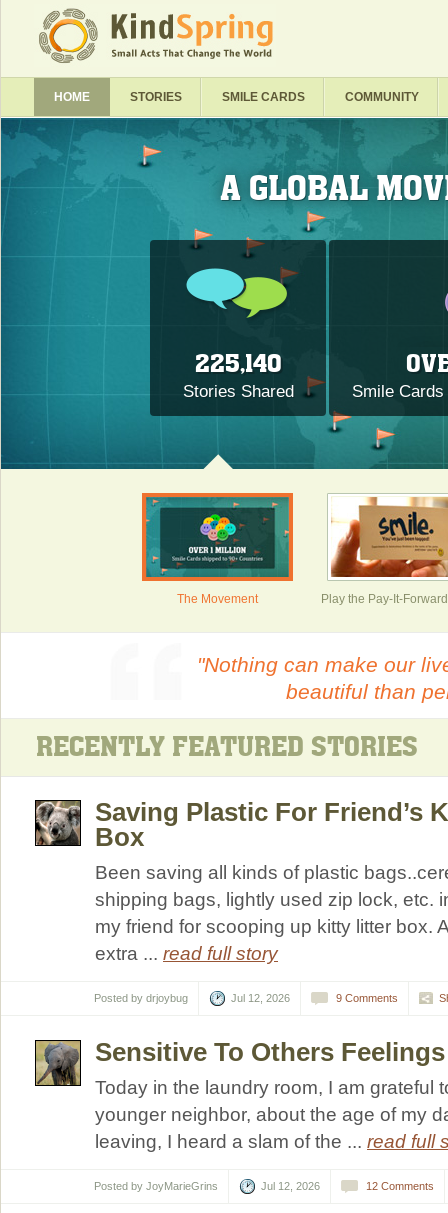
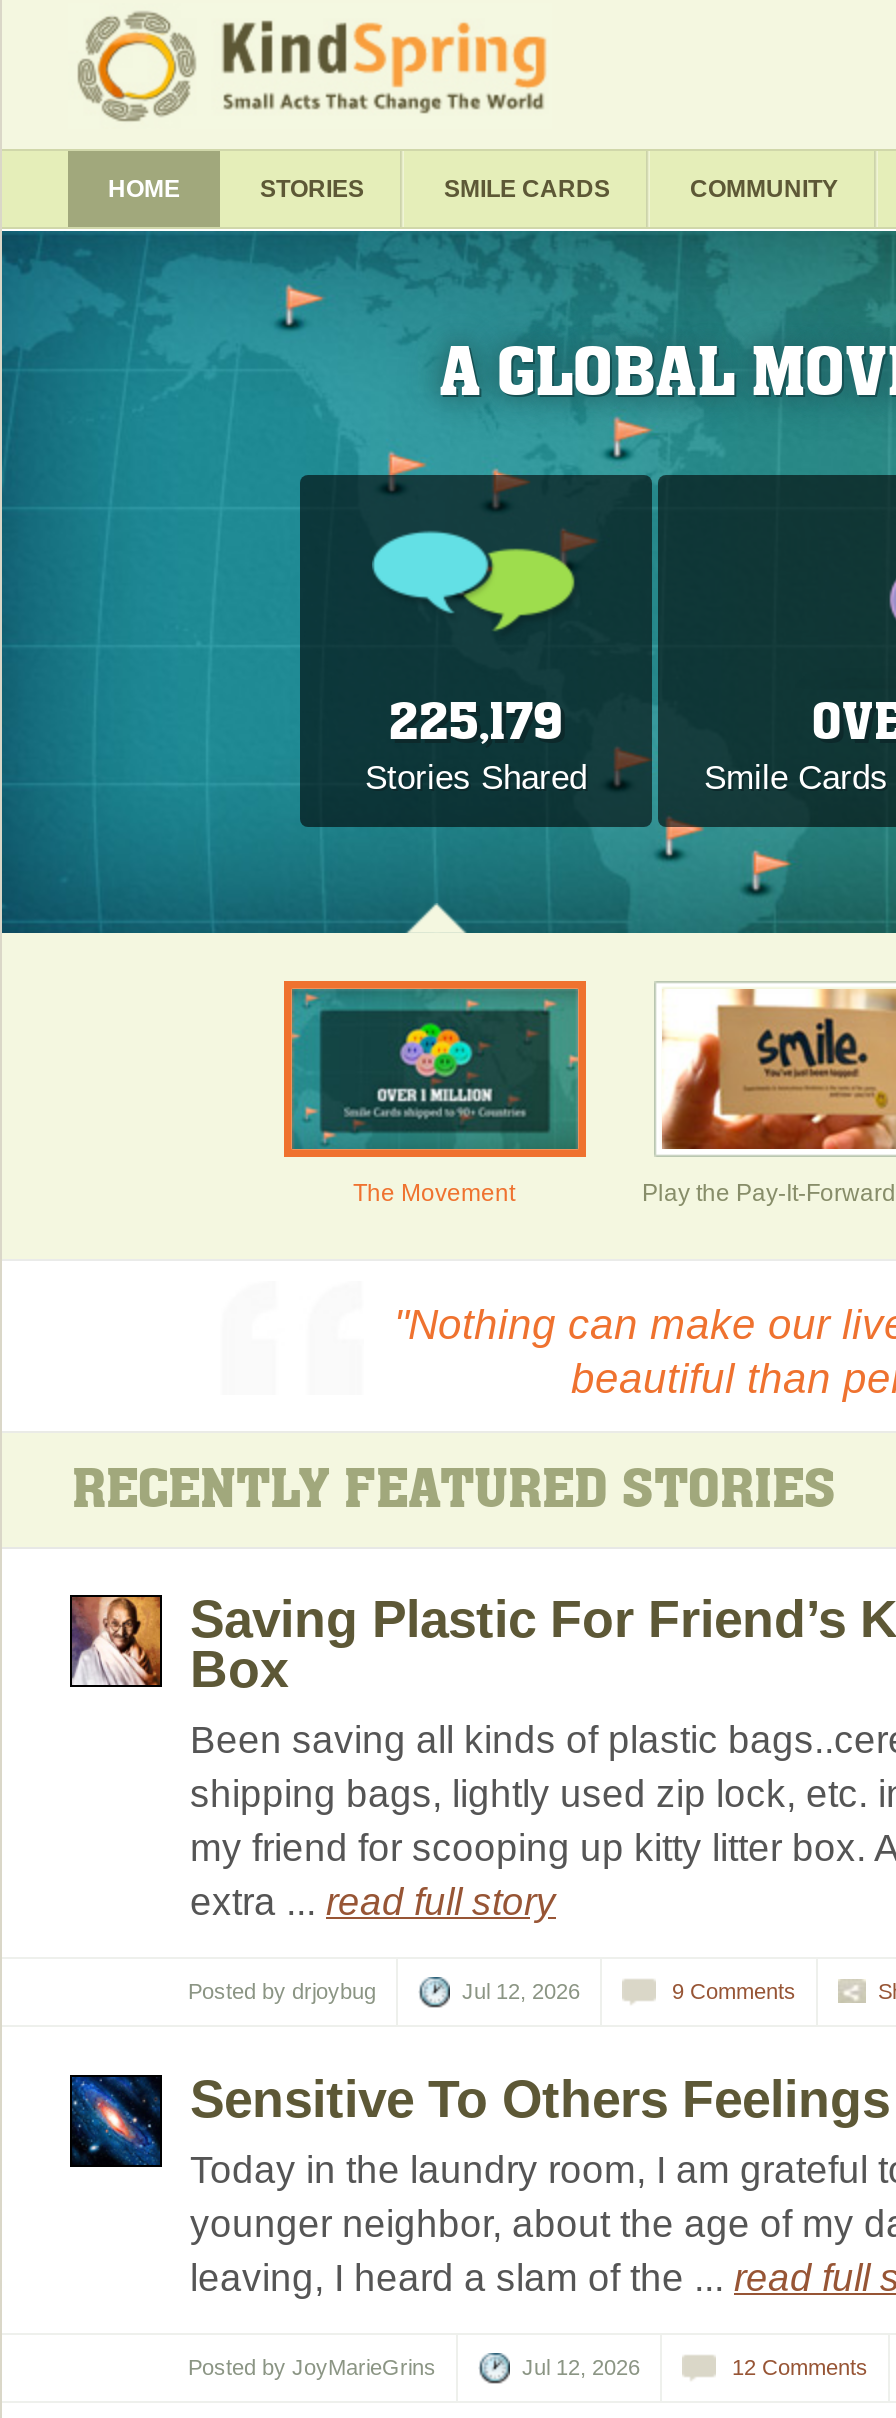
- 225,140
+ 225,179

- [image]
+ [image]

- [image]
+ [image]
